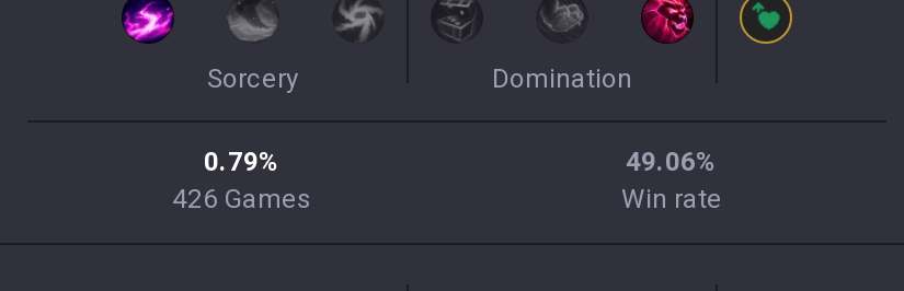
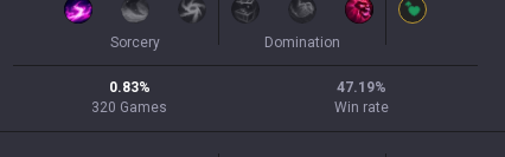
- 0.79%
+ 0.83%

- 49.06%
+ 47.19%

- 426 Games
+ 320 Games
